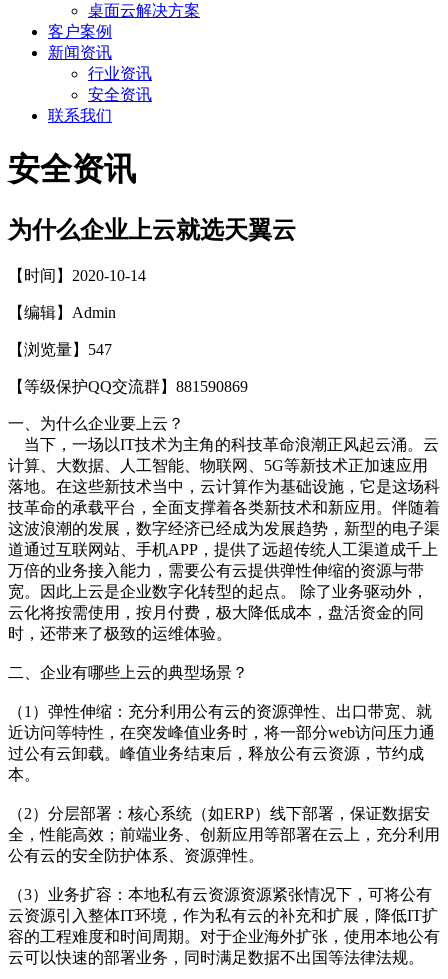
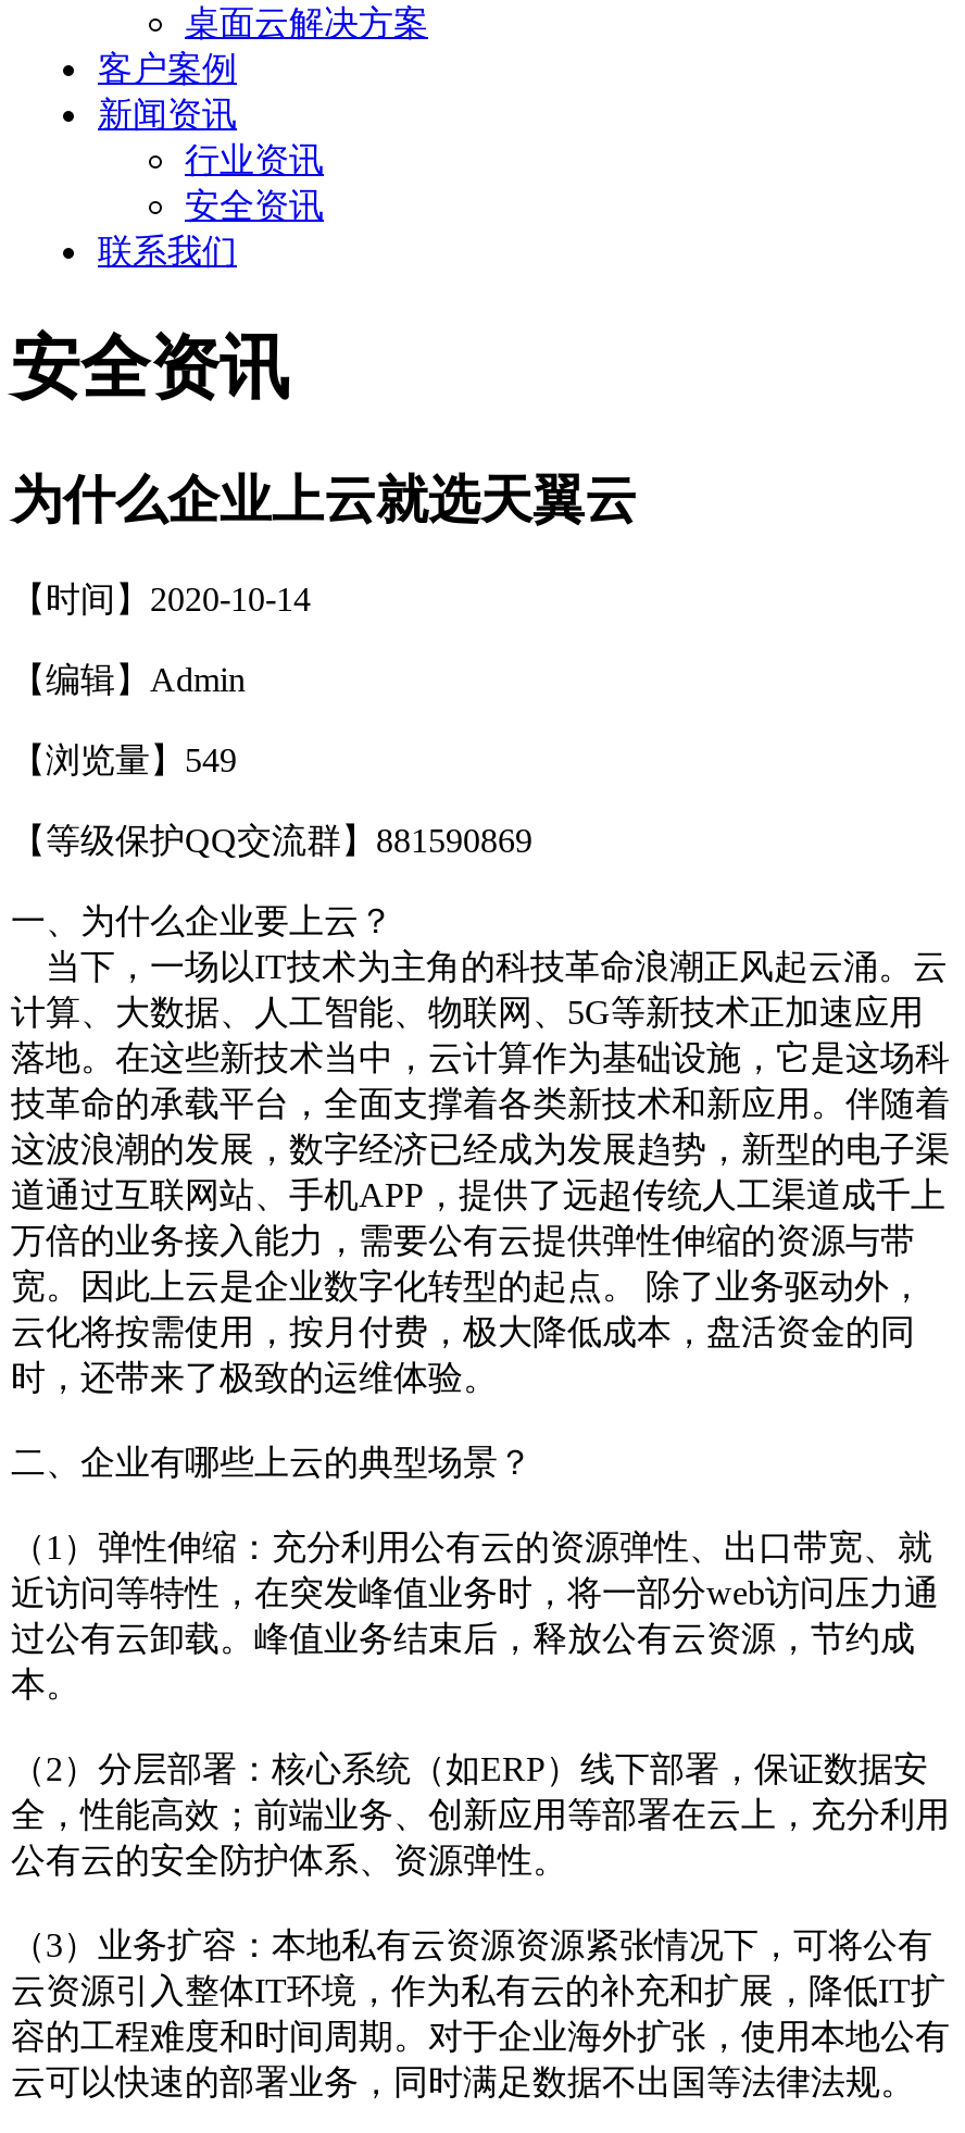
- 【浏览量】547
+ 【浏览量】549
